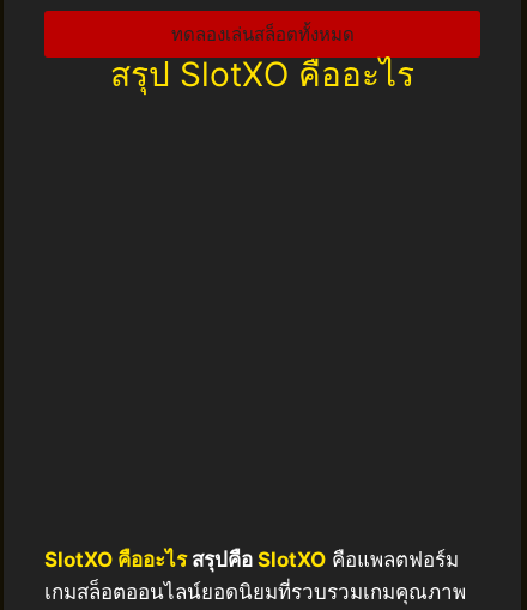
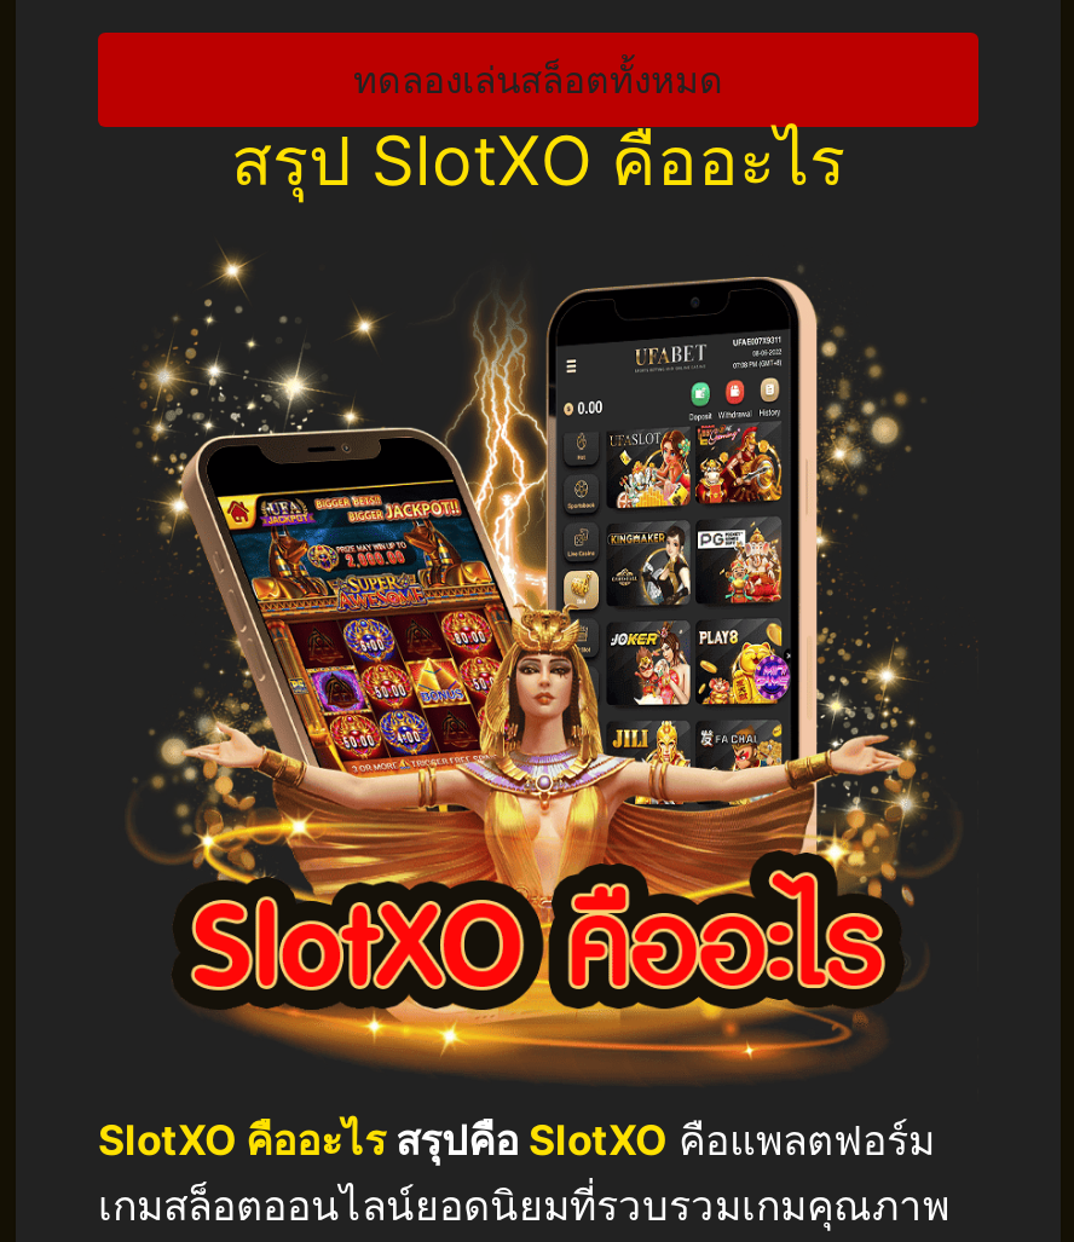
+ [image]
